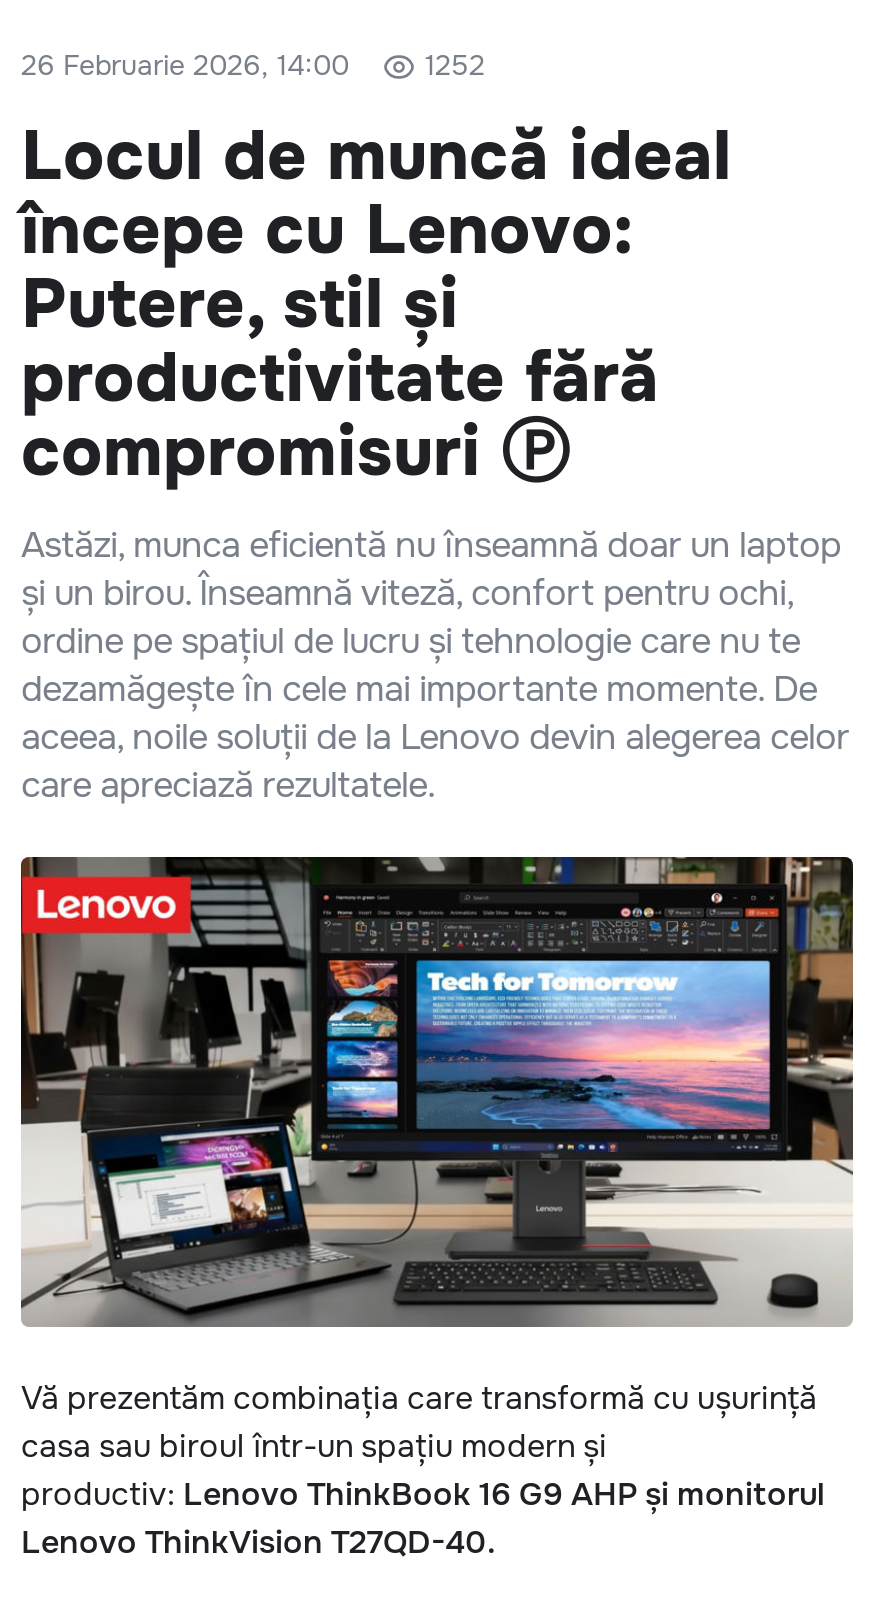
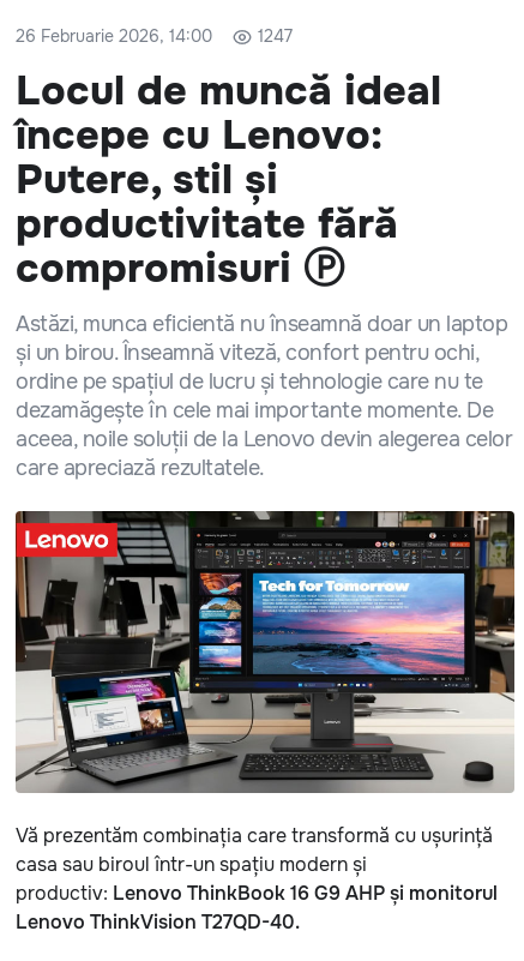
- 1252
+ 1247
